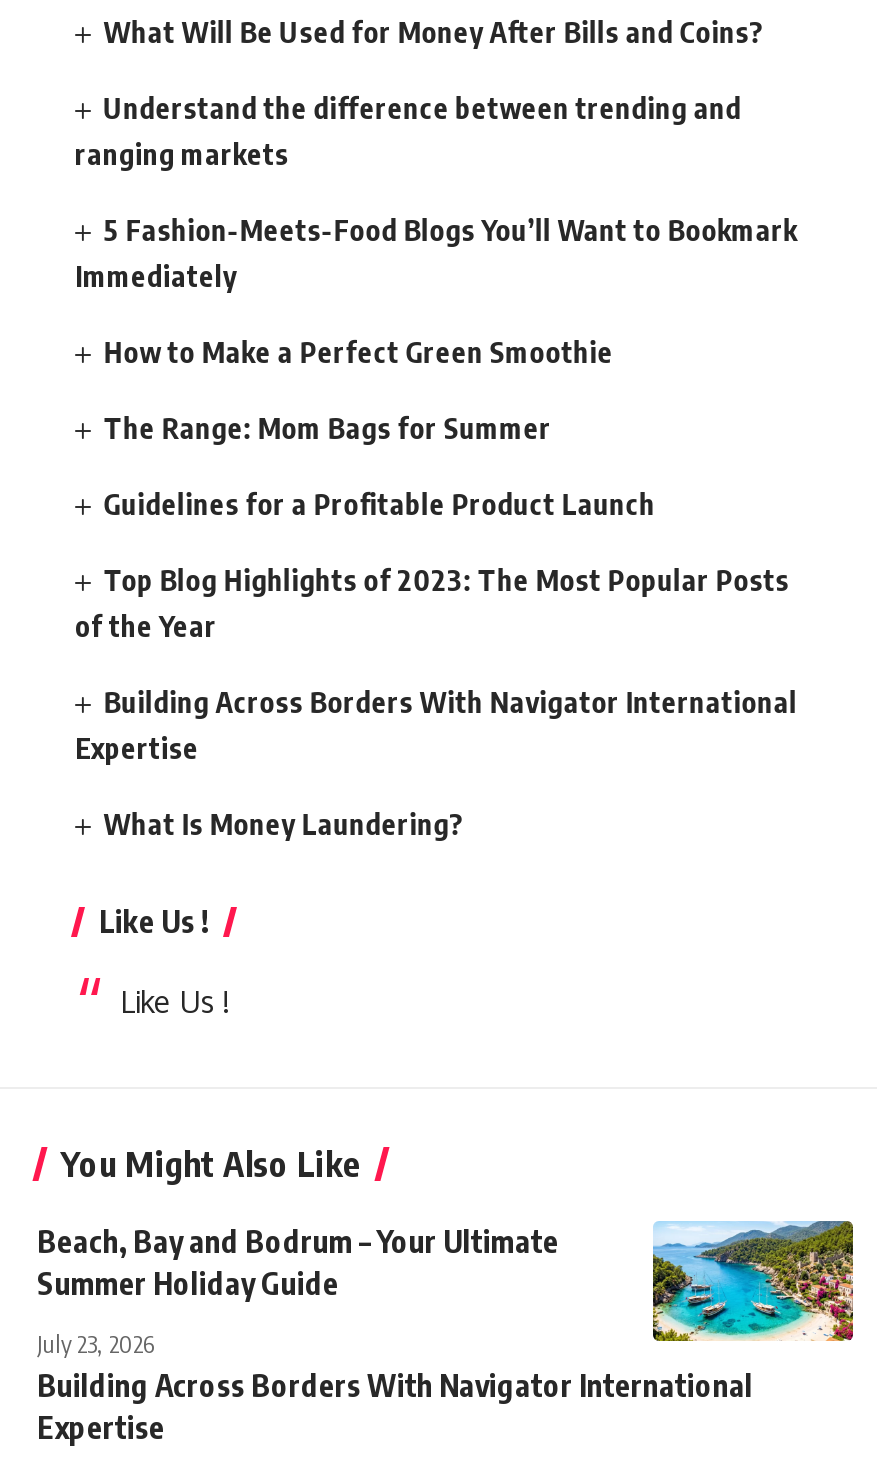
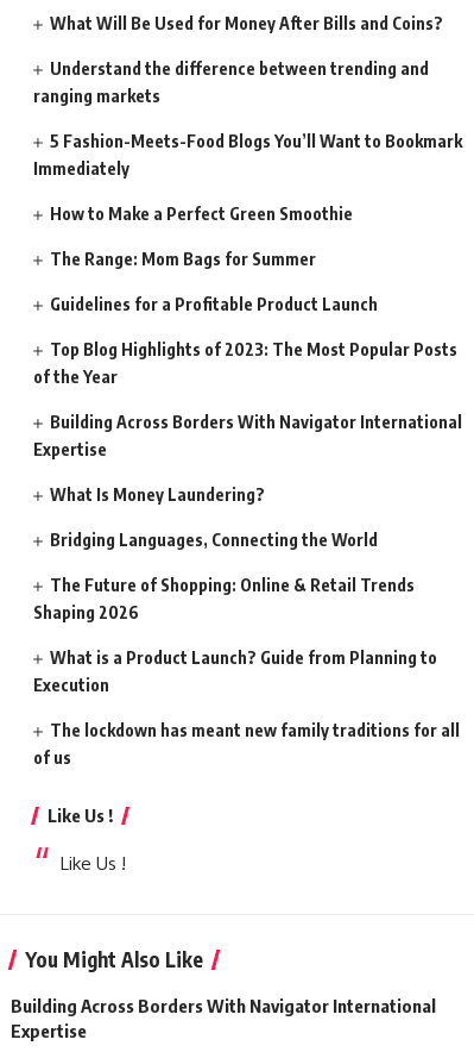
+ Bridging Languages, Connecting the World
+ The Future of Shopping: Online & Retail Trends
+ Shaping 2026
+ What is a Product Launch? Guide from Planning to
+ Execution
+ The lockdown has meant new family traditions for all
+ of us

moved down: Like Us ! | Like Us ! | You Might Also Like

- Beach, Bay and Bodrum – Your Ultimate
- Summer Holiday Guide
- July 23, 2026

- [image]
